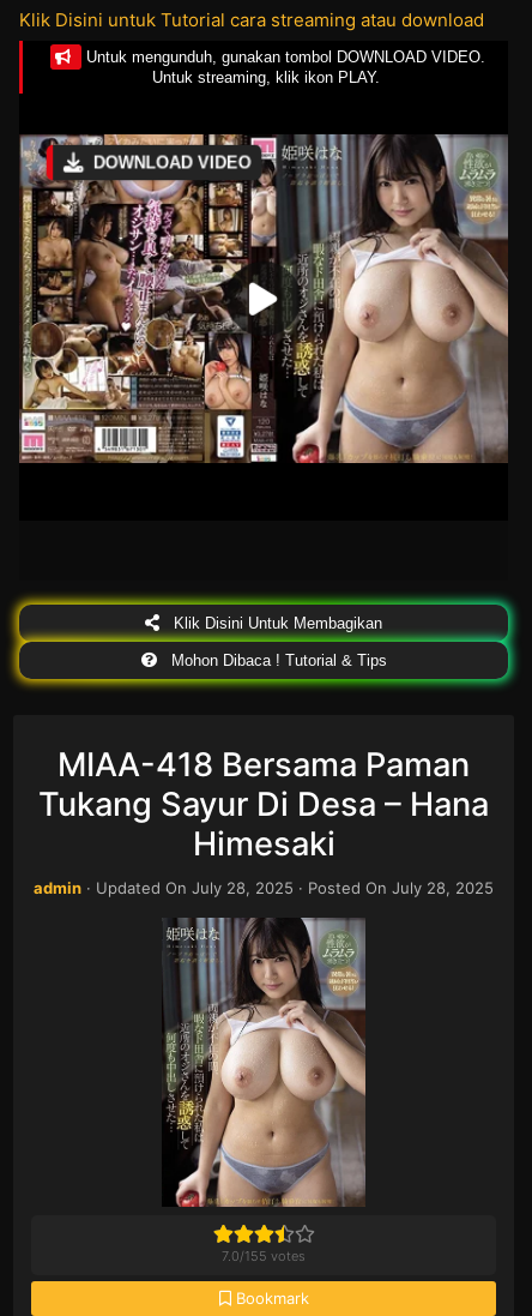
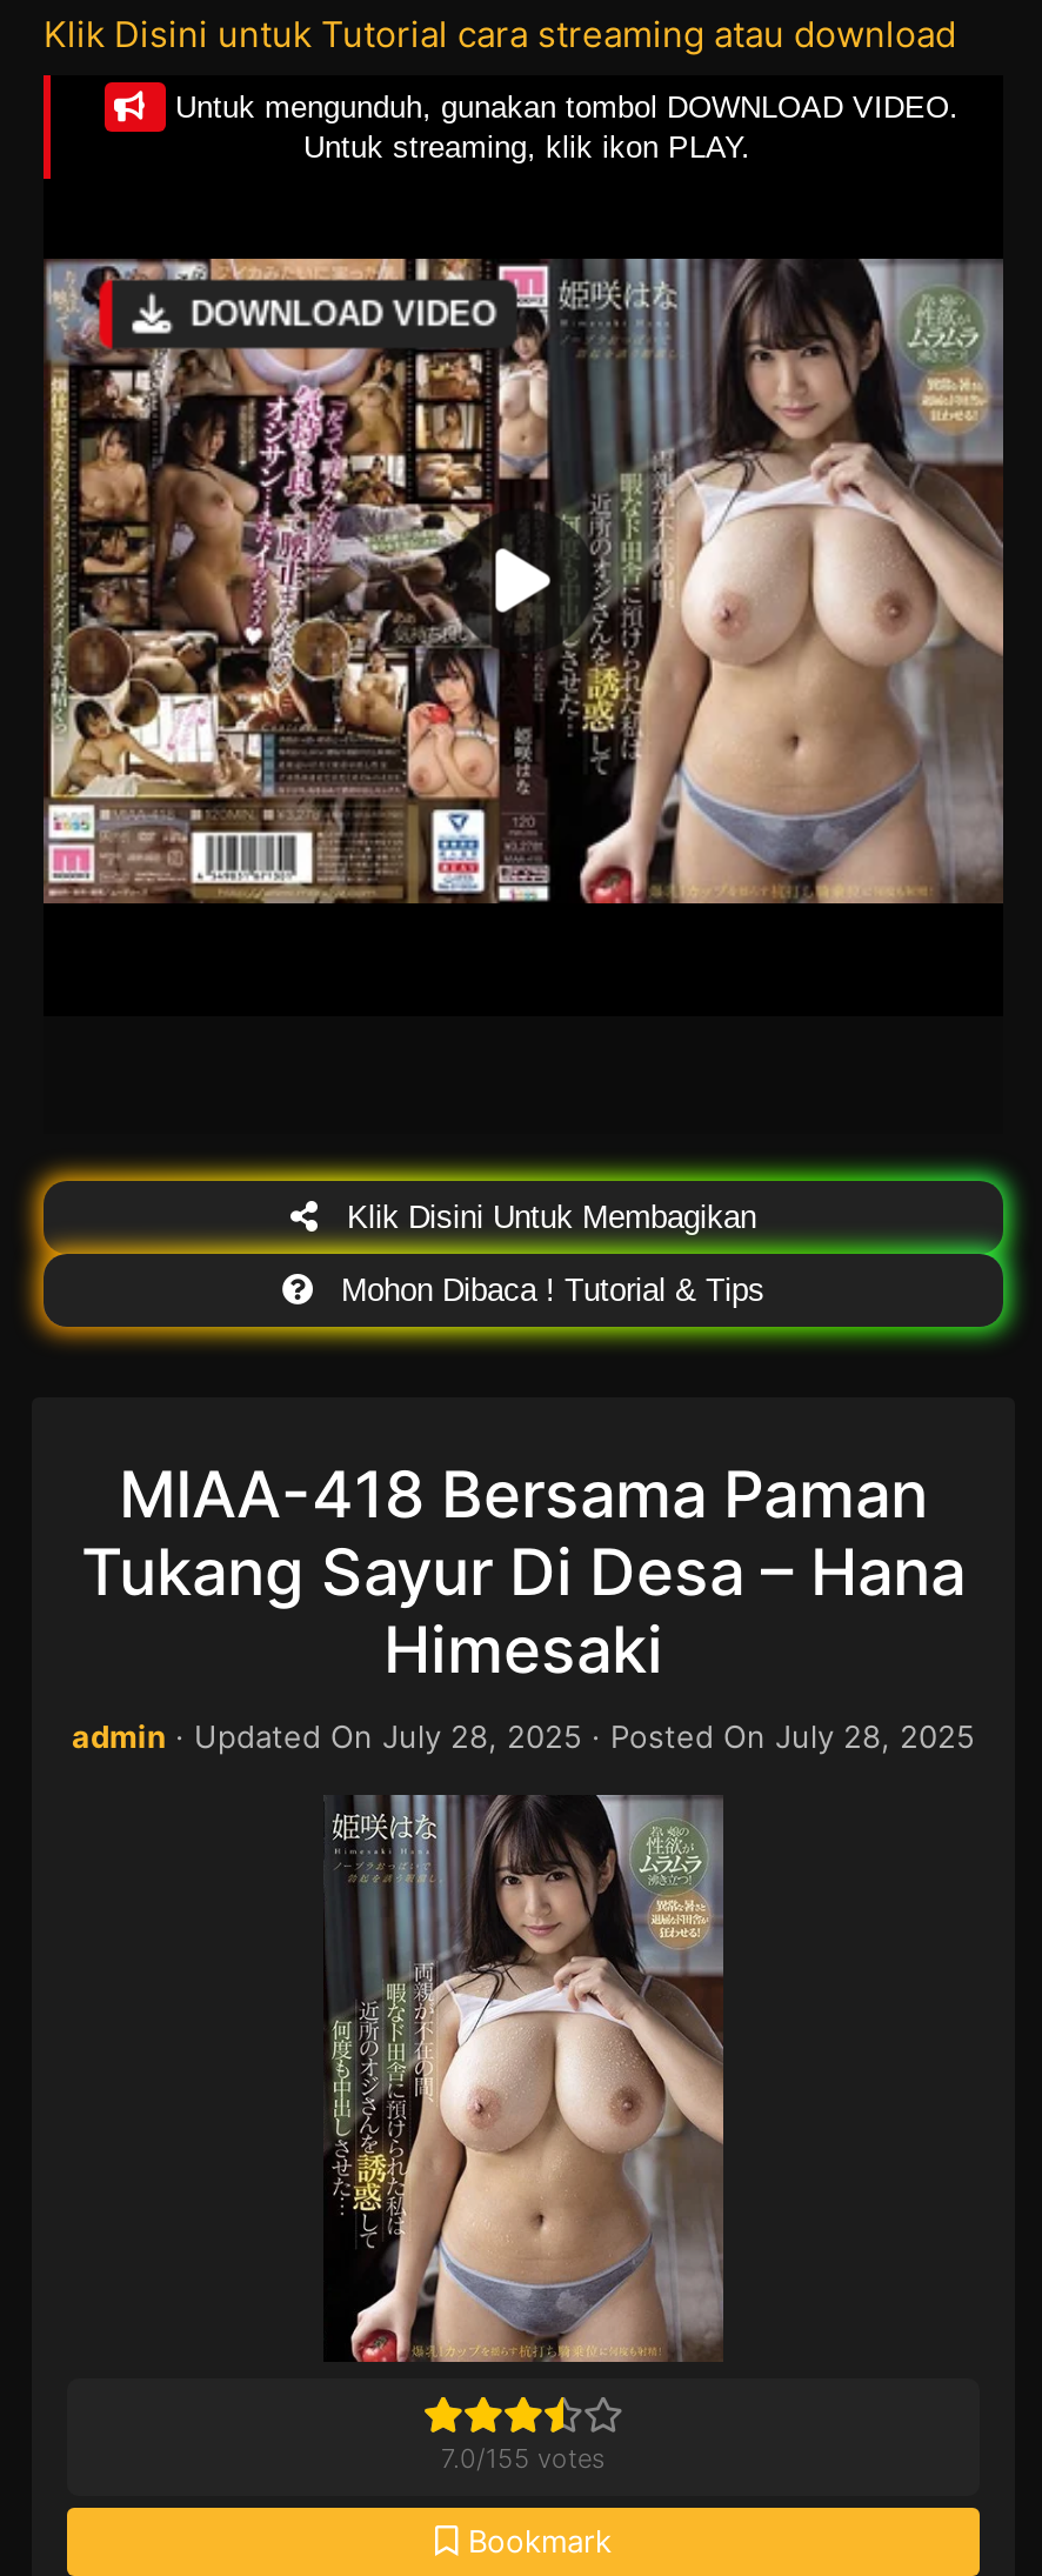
- [image]
+ [image]
